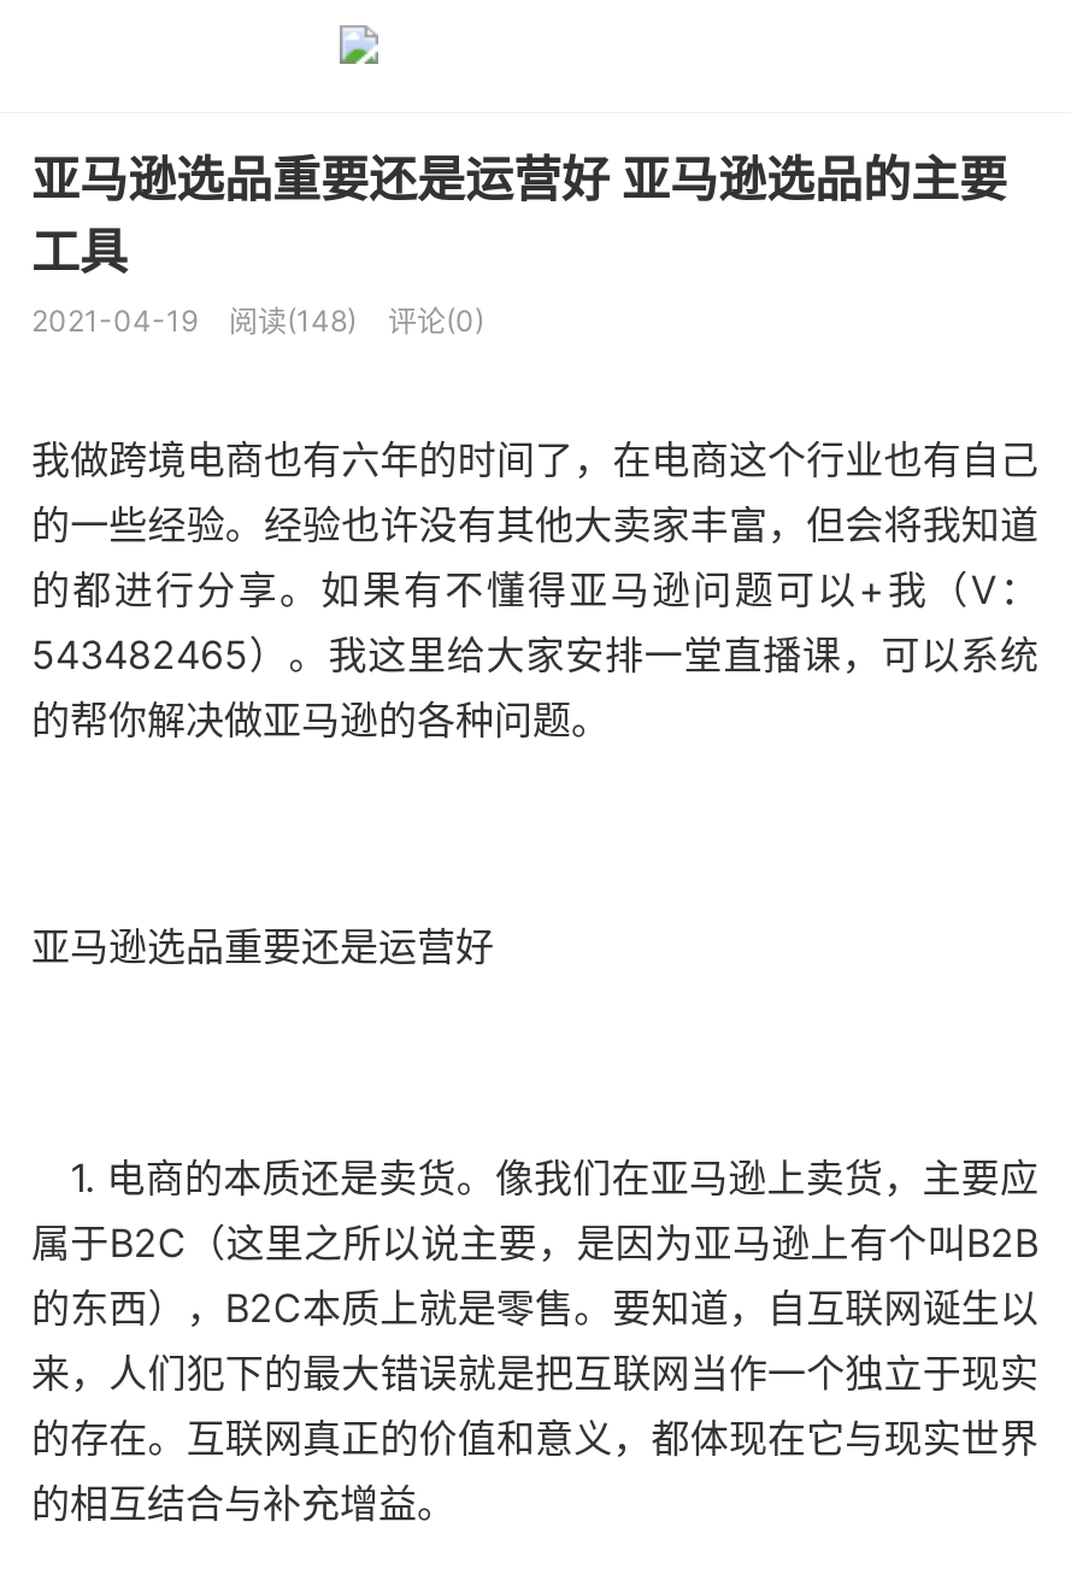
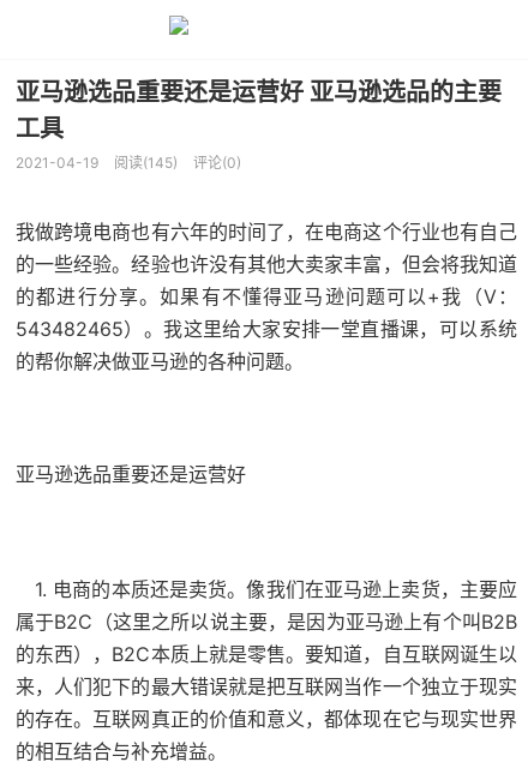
- 2021-04-19 阅读(148) 评论(0)
+ 2021-04-19 阅读(145) 评论(0)
